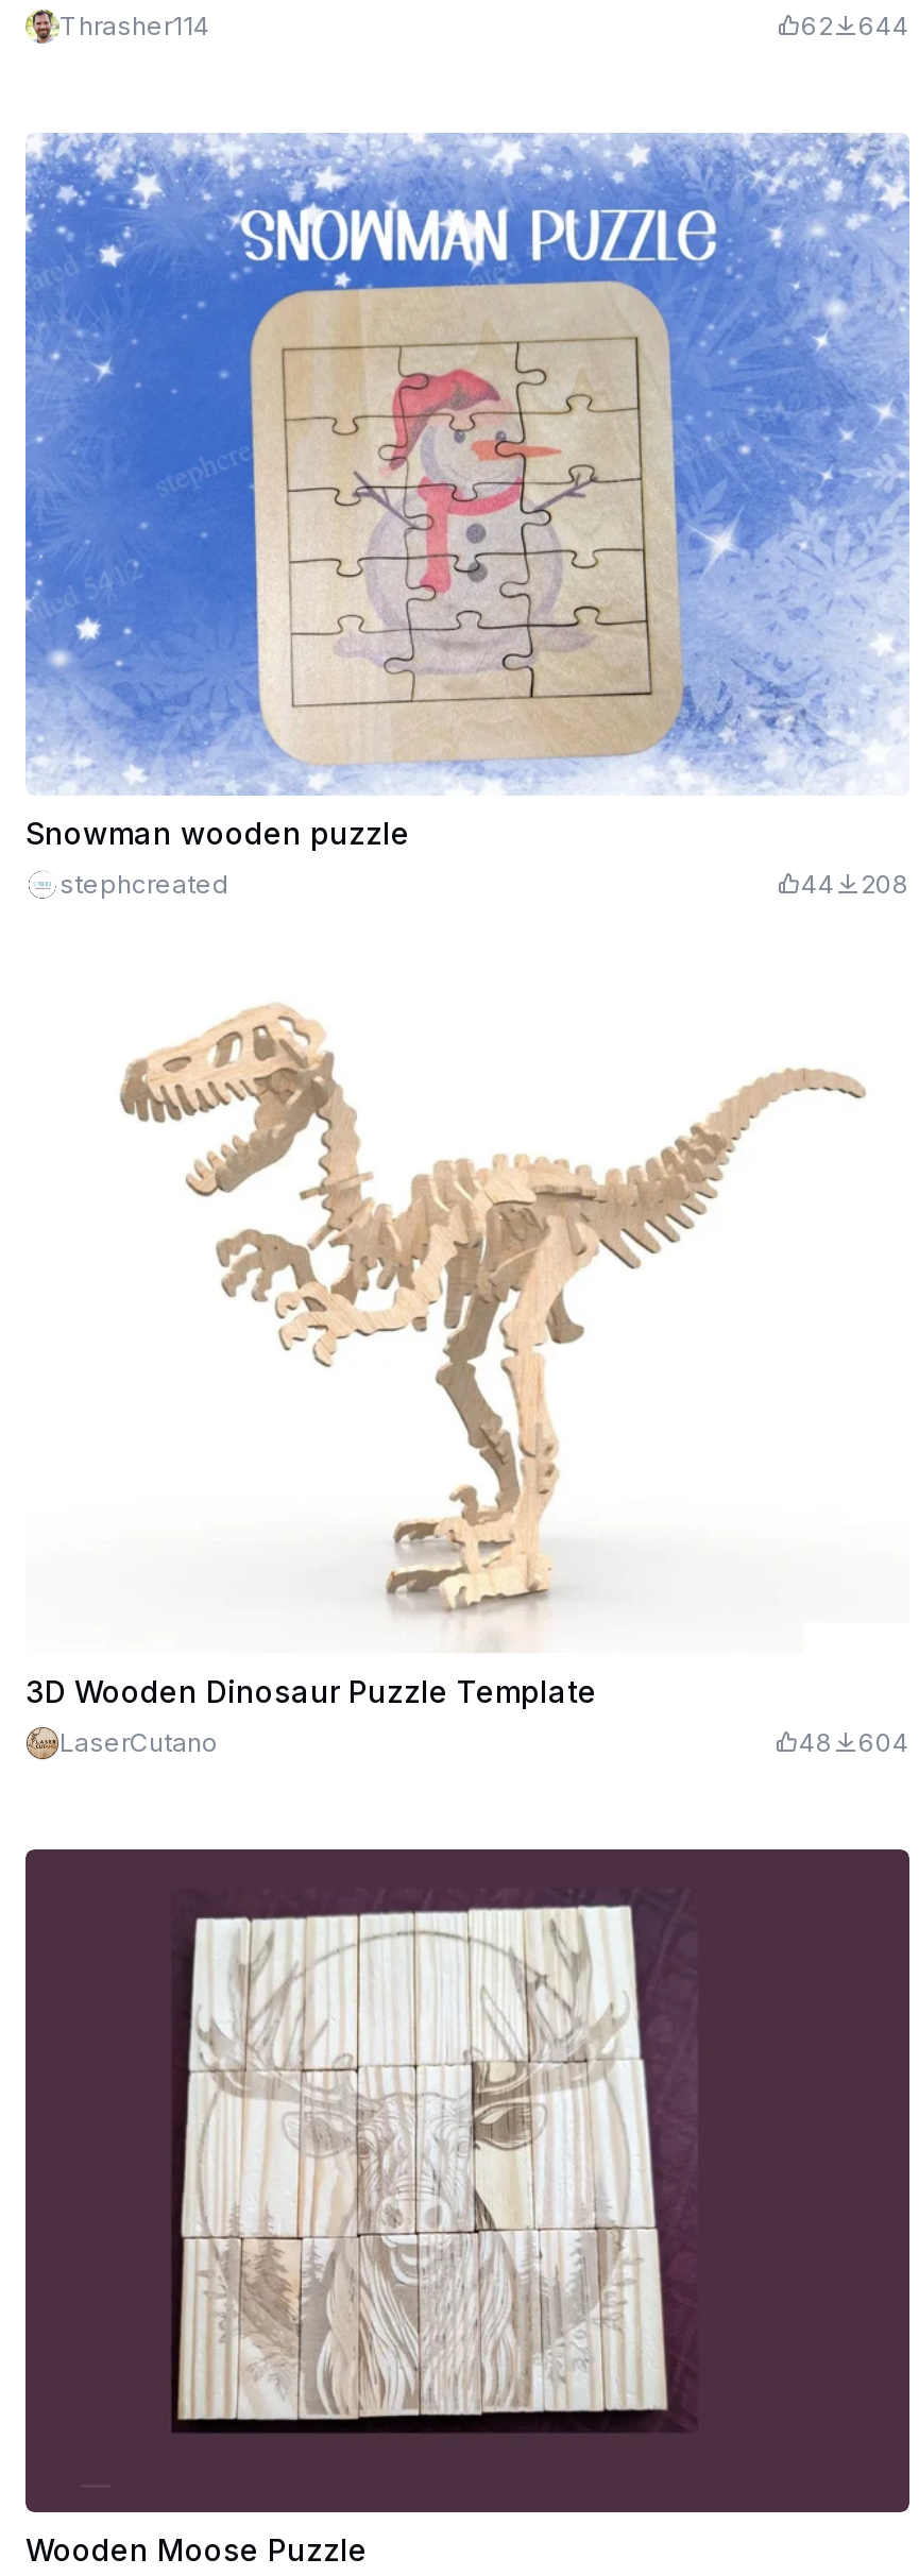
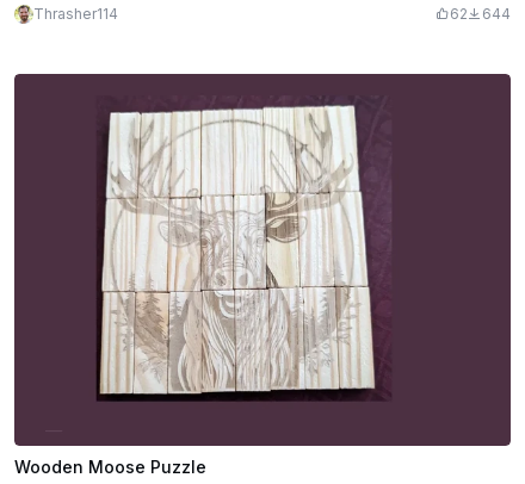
- [image]
- Snowman wooden puzzle
- stephcreated
- 44
- 208

- [image]
- 3D Wooden Dinosaur Puzzle Template
- LaserCutano
- 48
- 604
